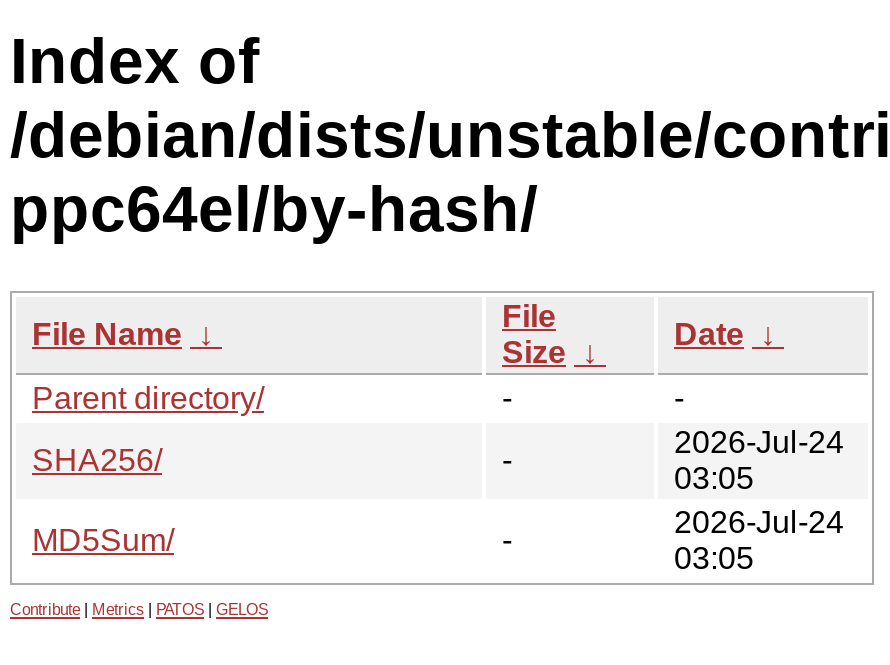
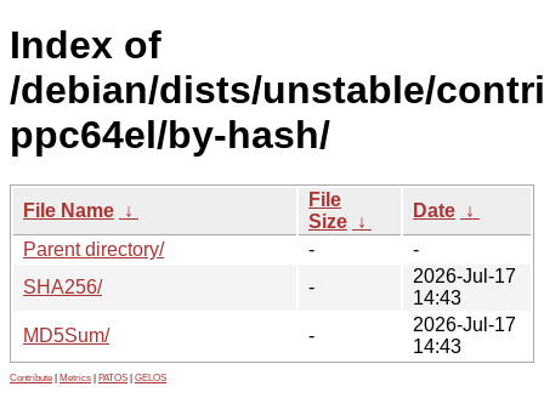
- 2026-Jul-24
- 03:05
+ 2026-Jul-17
+ 14:43

- 2026-Jul-24
- 03:05
+ 2026-Jul-17
+ 14:43
